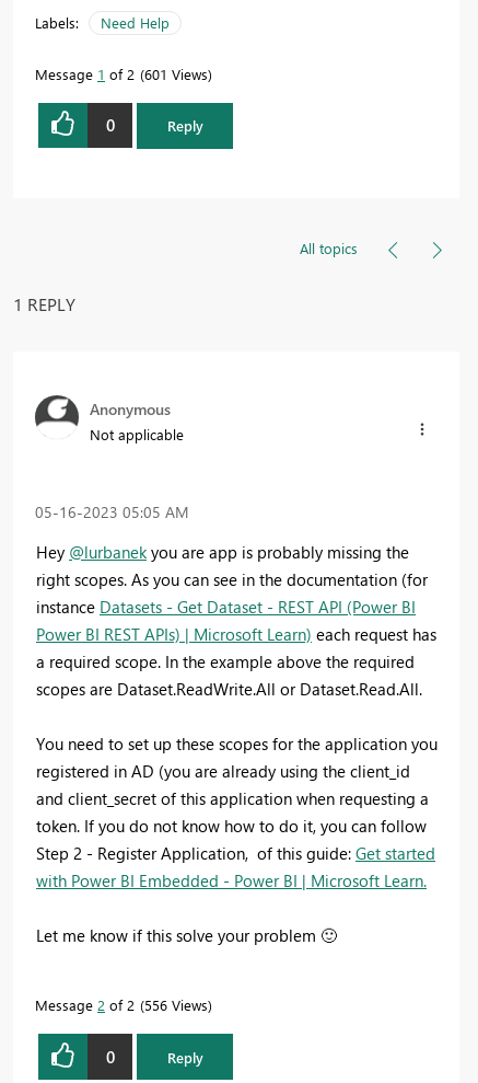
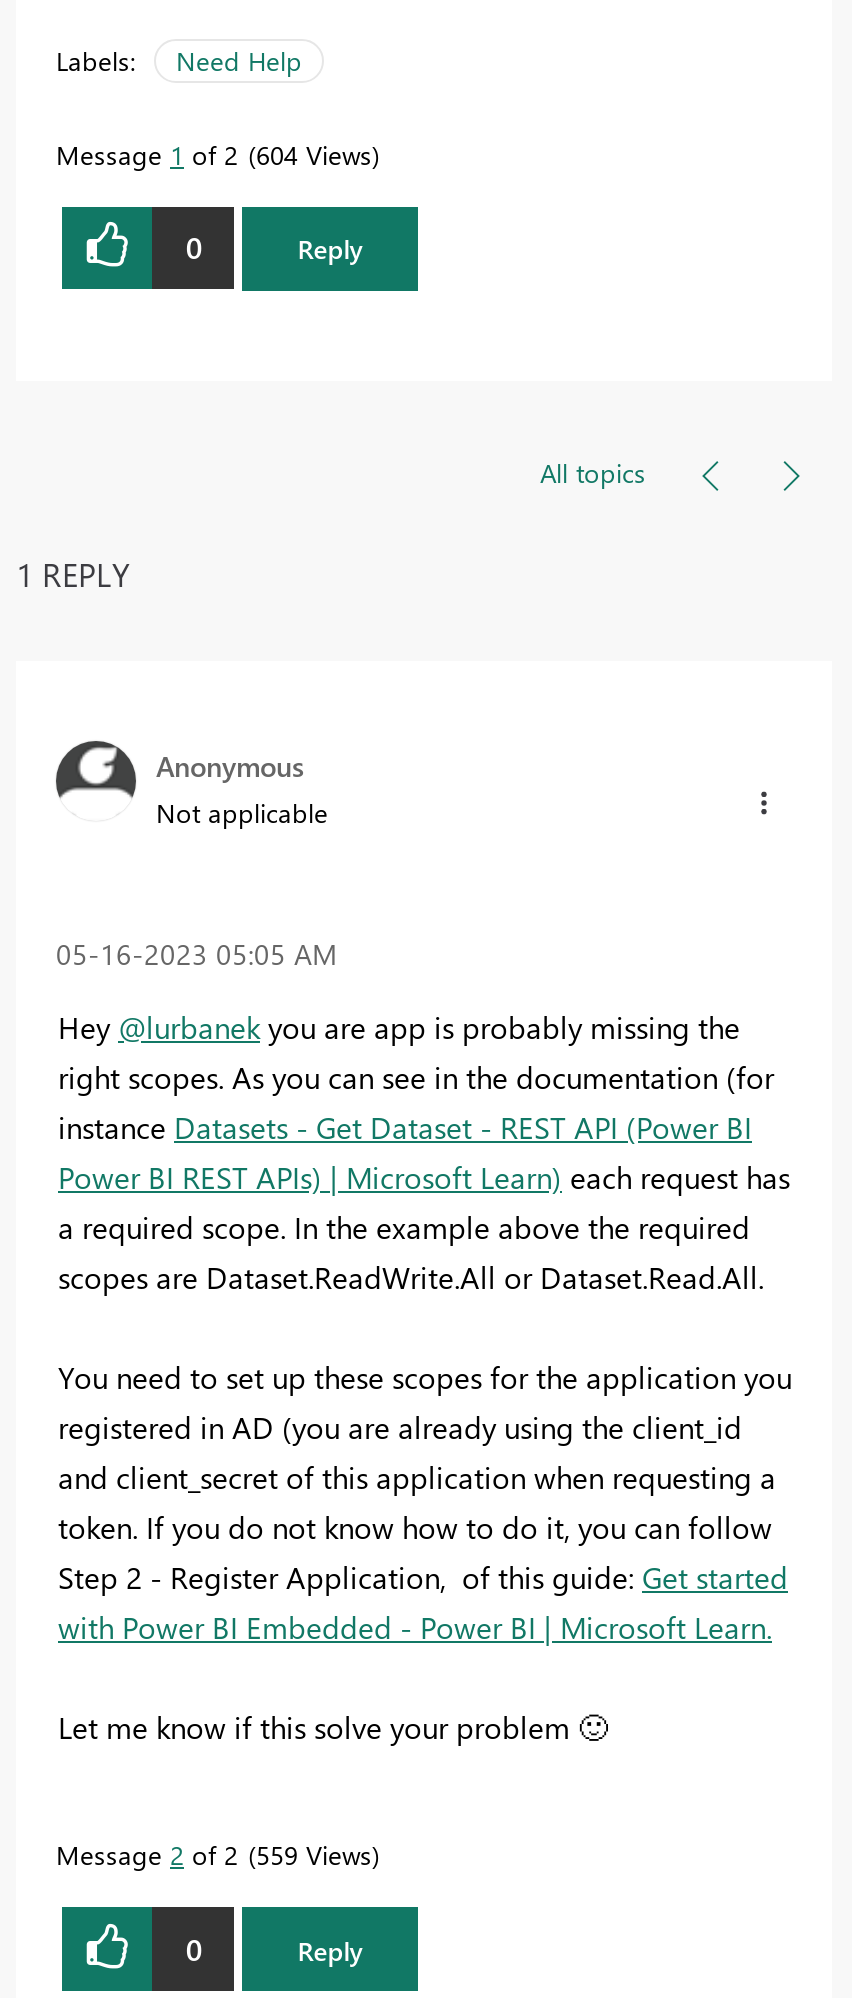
- Message 1 of 2 601 Views
+ Message 1 of 2 604 Views

- Message 2 of 2 556 Views
+ Message 2 of 2 559 Views
